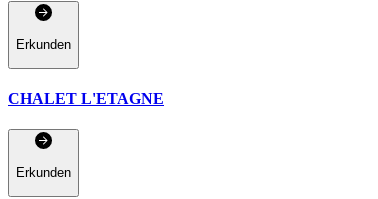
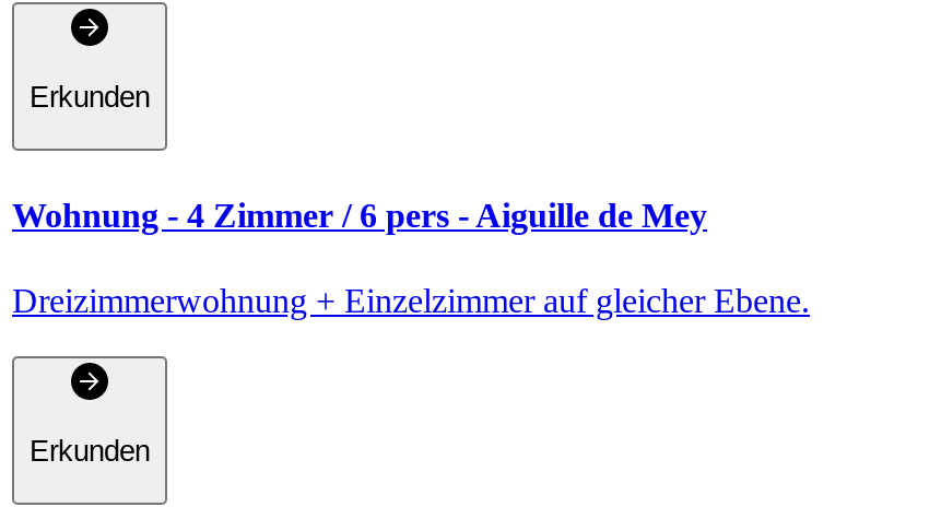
- CHALET L'ETAGNE
+ Wohnung - 4 Zimmer / 6 pers - Aiguille de Mey
+ Dreizimmerwohnung + Einzelzimmer auf gleicher Ebene.
